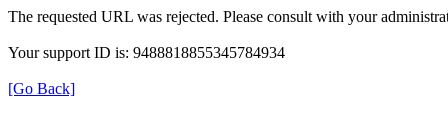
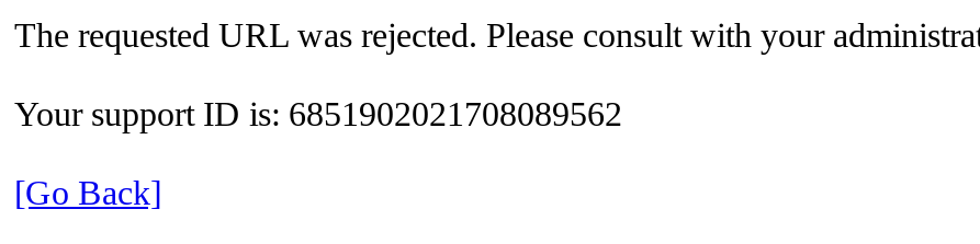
- Your support ID is: 9488818855345784934
+ Your support ID is: 6851902021708089562
